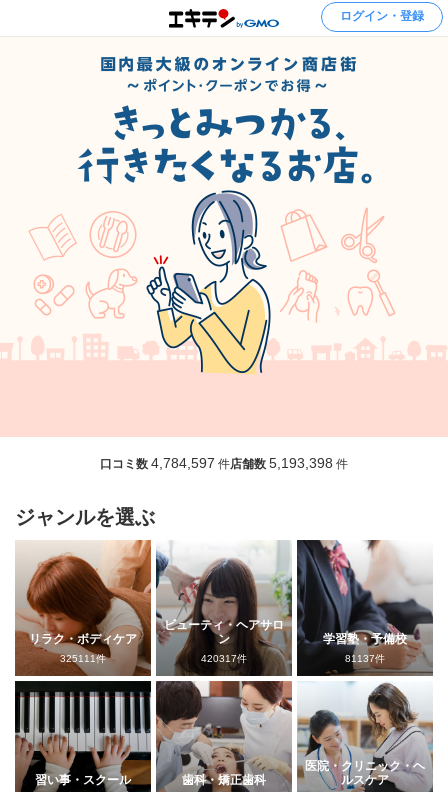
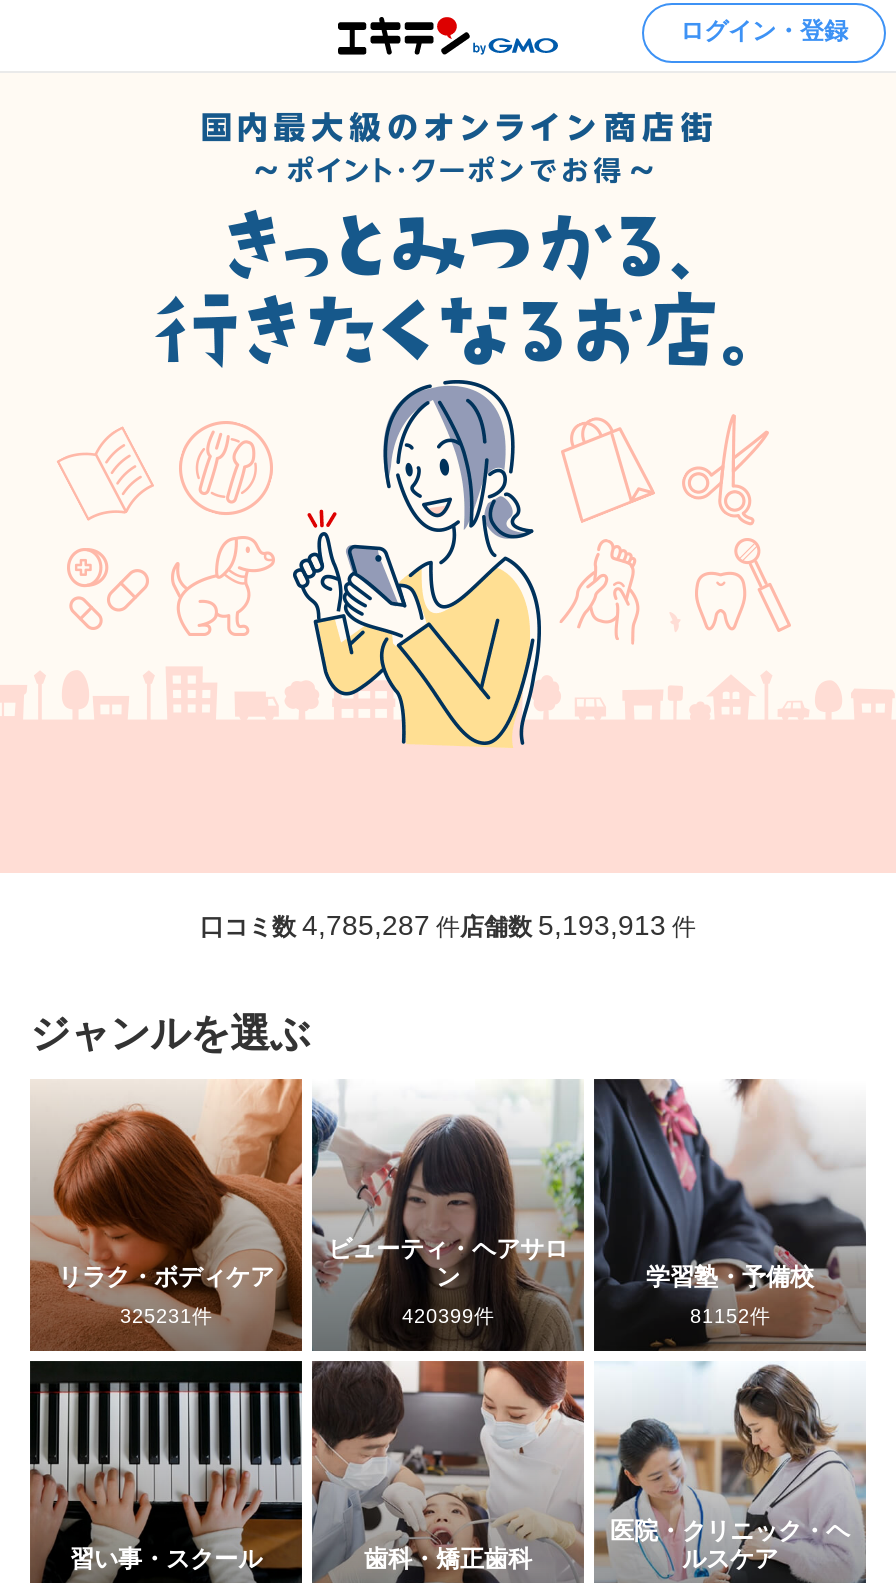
- 口コミ数 4,784,597 件店舗数 5,193,398 件
+ 口コミ数 4,785,287 件店舗数 5,193,913 件

- 325111件
+ 325231件

- 420317件
+ 420399件

- 81137件
+ 81152件
